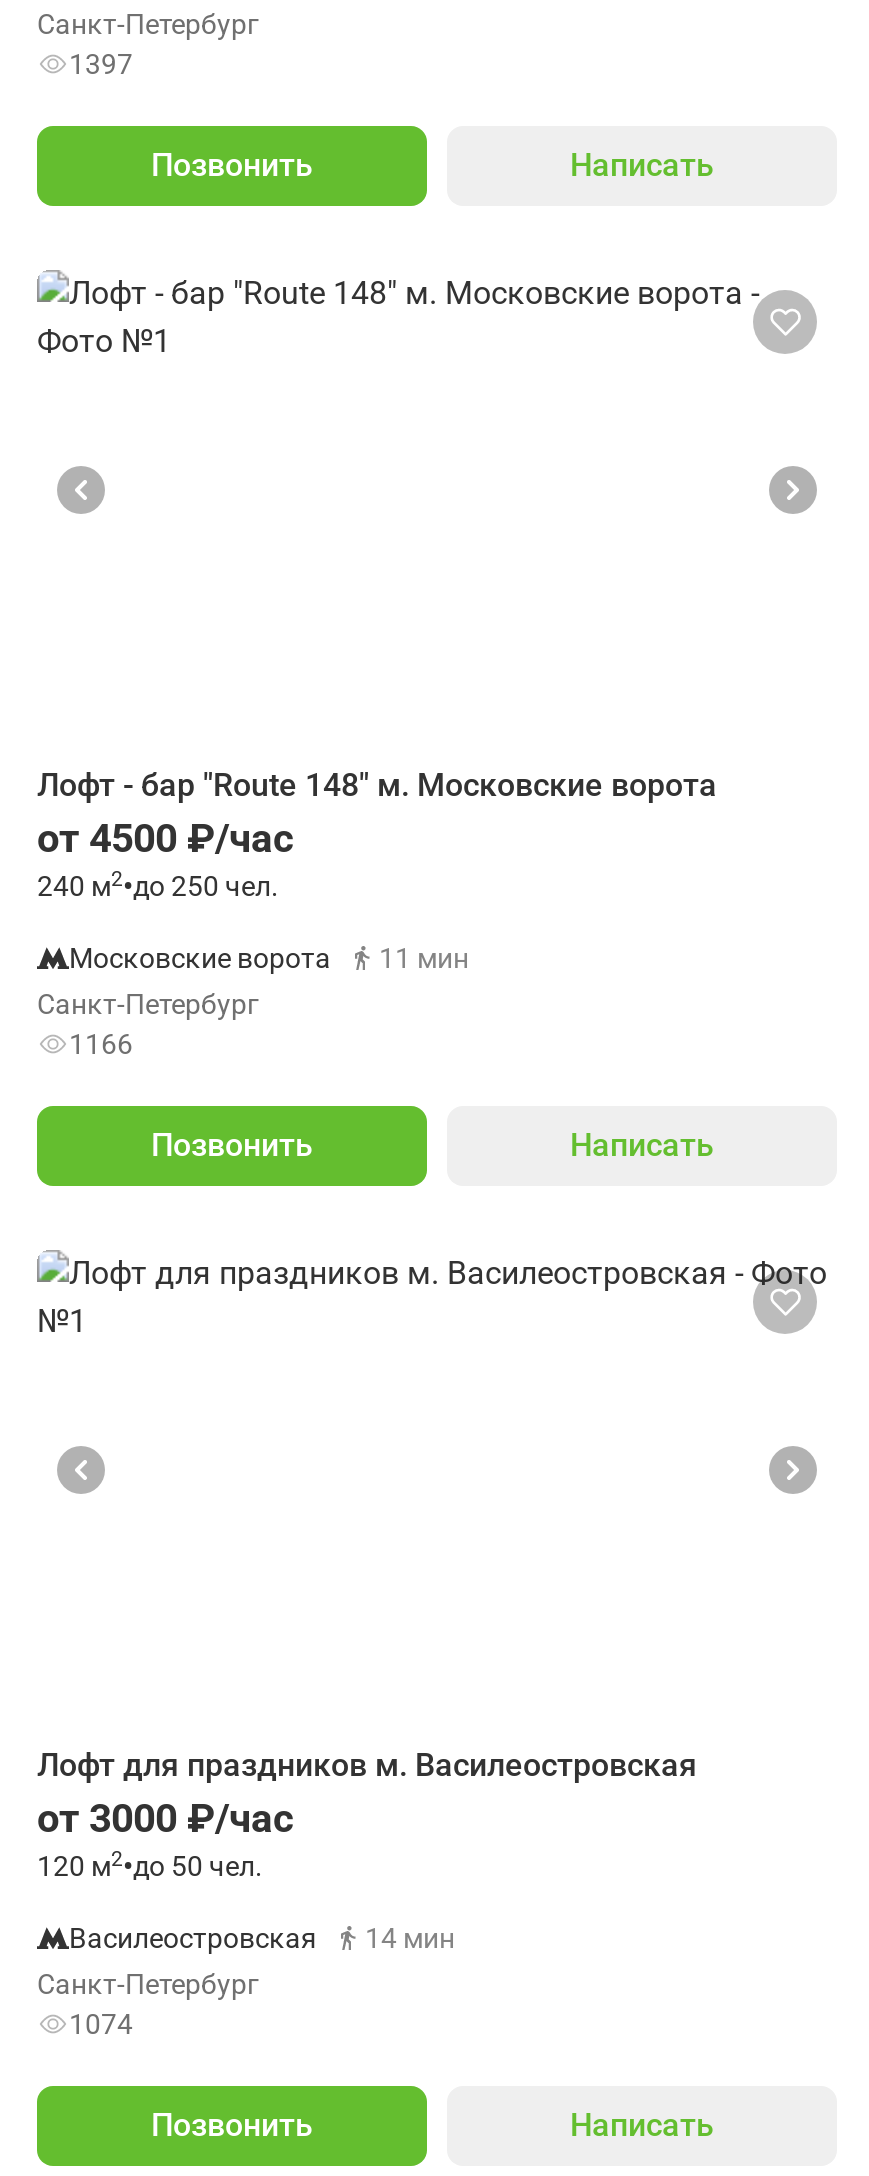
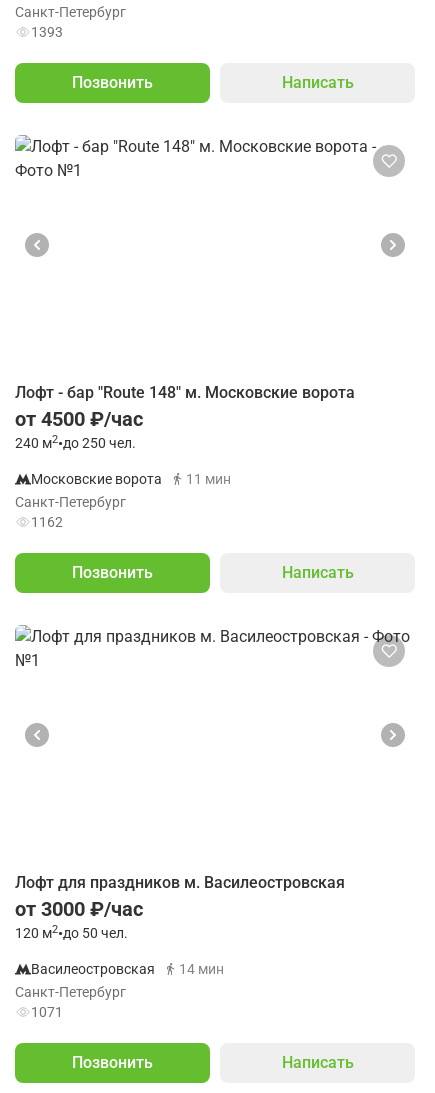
- 1397
+ 1393

- 1166
+ 1162

- 1074
+ 1071
